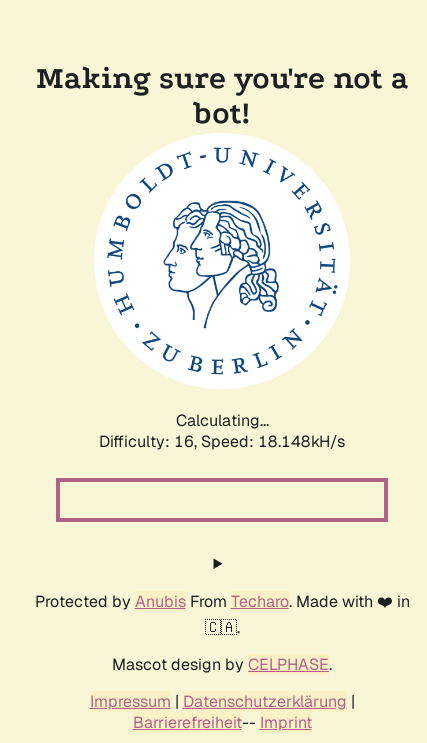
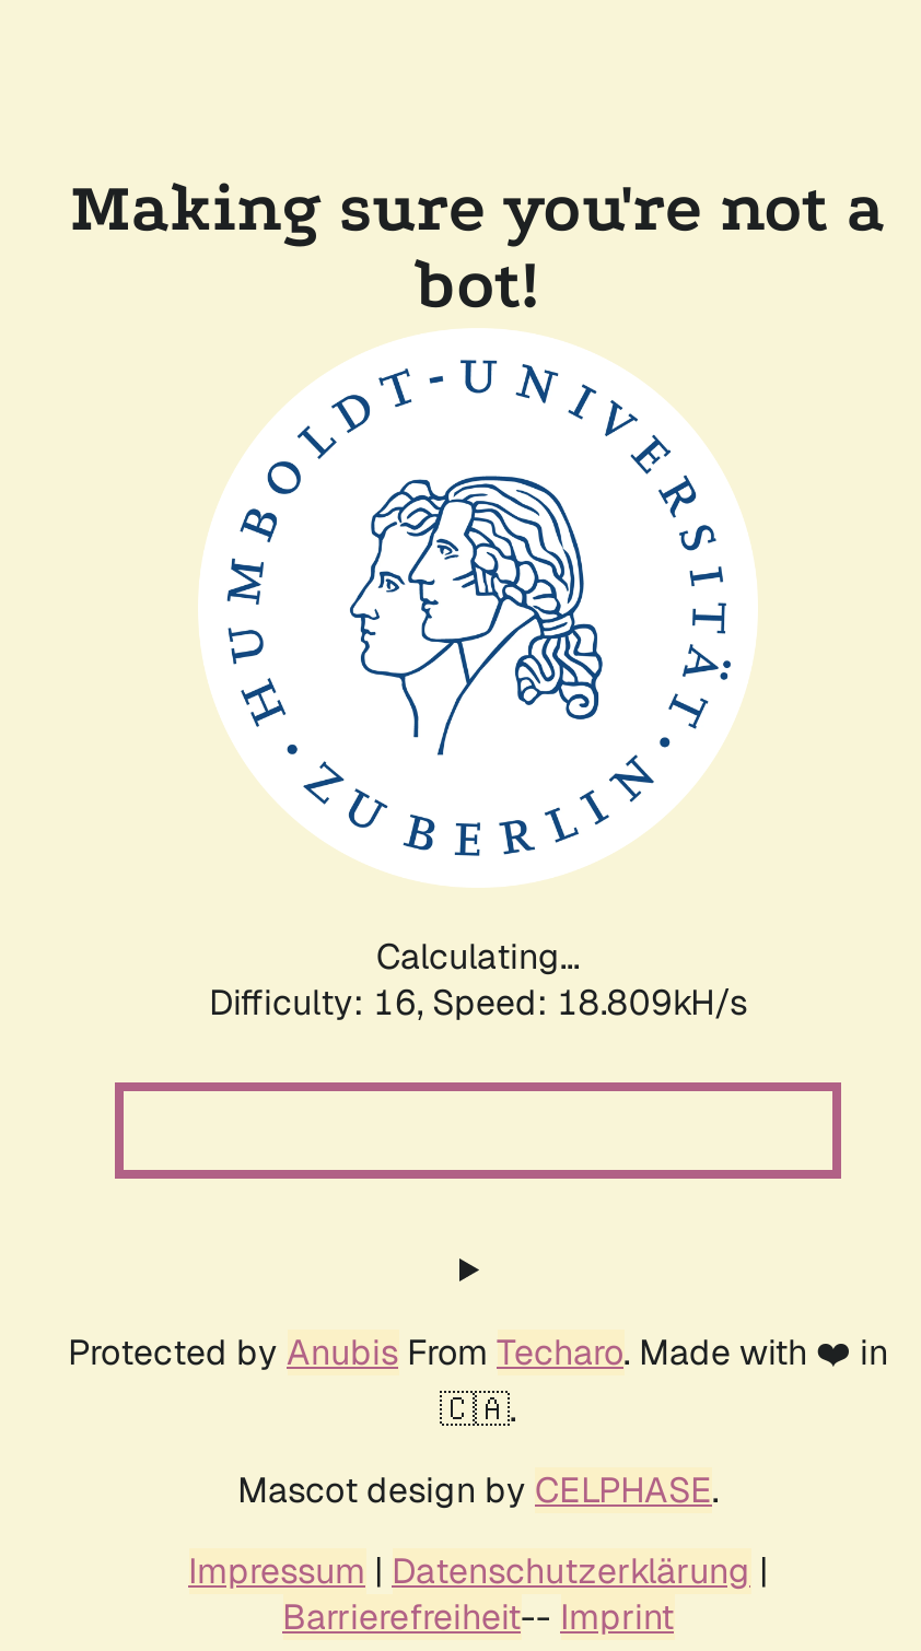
- Difficulty: 16, Speed: 18.148kH/s
+ Difficulty: 16, Speed: 18.809kH/s
